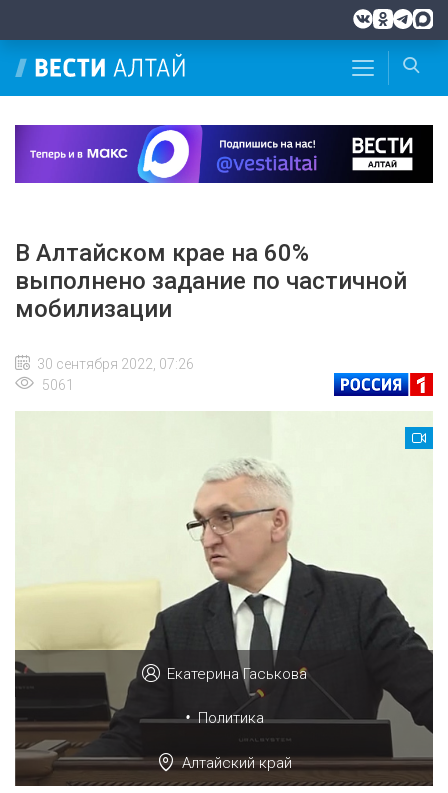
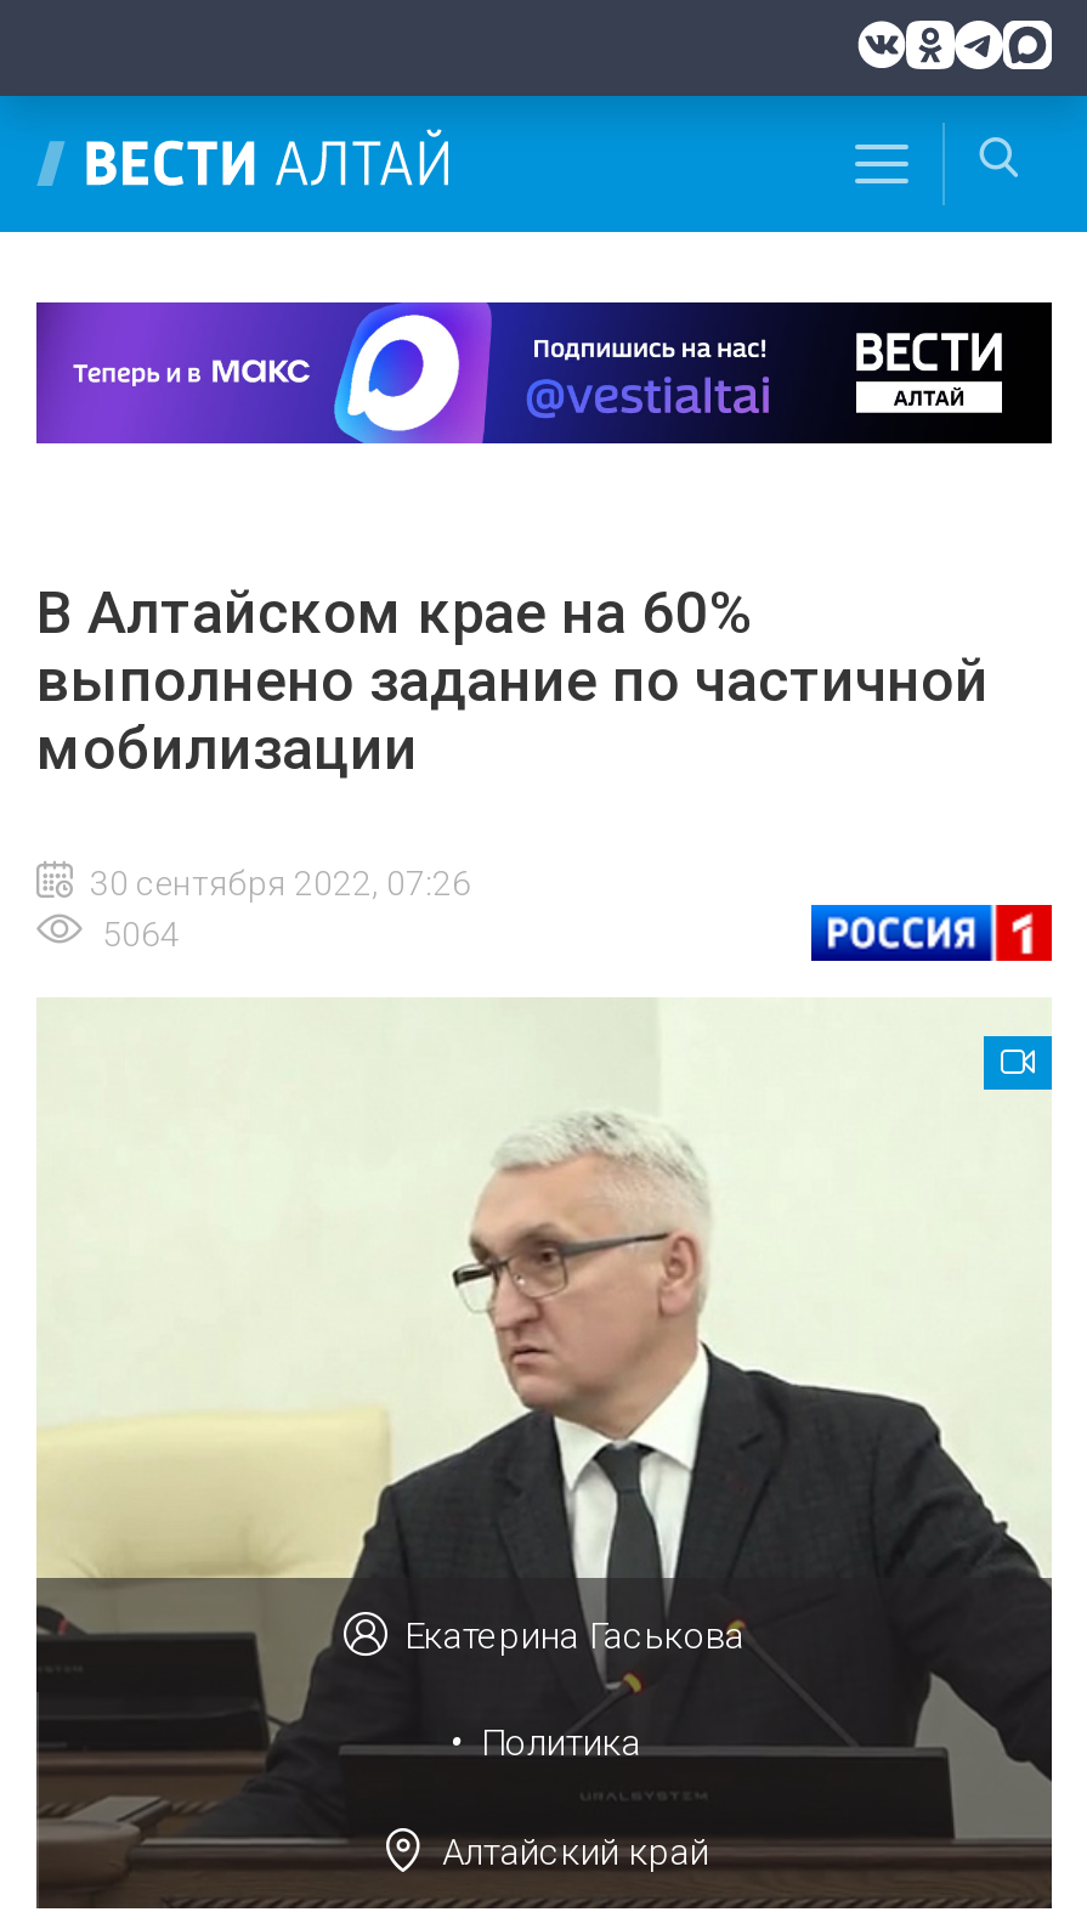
- 5061
+ 5064
